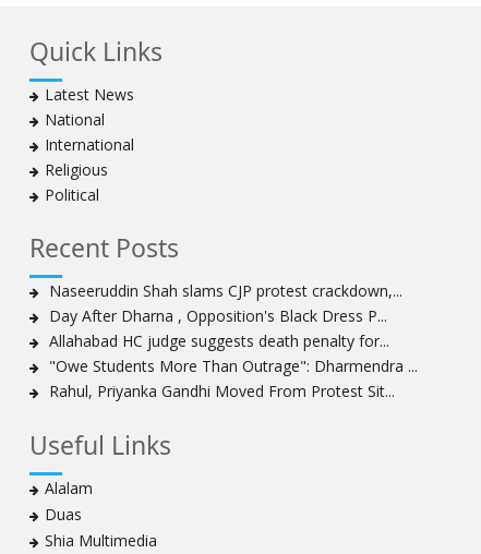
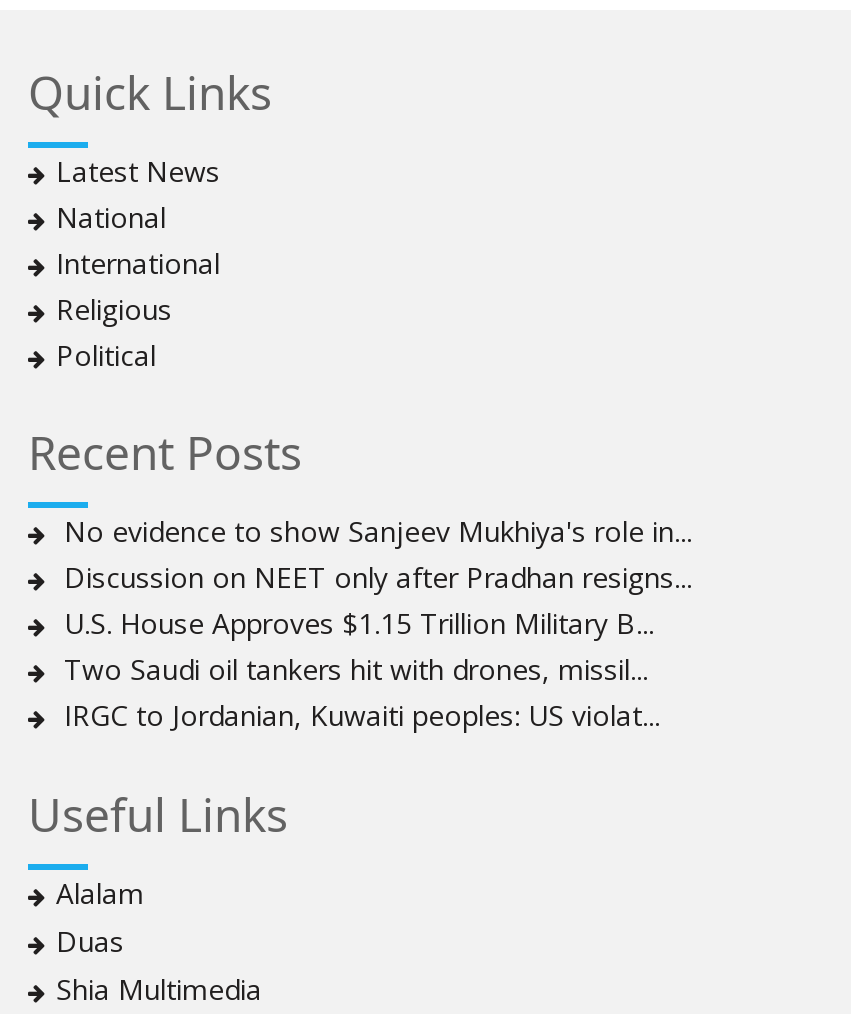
- Naseeruddin Shah slams CJP protest crackdown,...
- Day After Dharna , Opposition's Black Dress P...
- Allahabad HC judge suggests death penalty for...
- "Owe Students More Than Outrage": Dharmendra ...
- Rahul, Priyanka Gandhi Moved From Protest Sit...
+ No evidence to show Sanjeev Mukhiya's role in...
+ Discussion on NEET only after Pradhan resigns...
+ U.S. House Approves $1.15 Trillion Military B...
+ Two Saudi oil tankers hit with drones, missil...
+ IRGC to Jordanian, Kuwaiti peoples: US violat...
